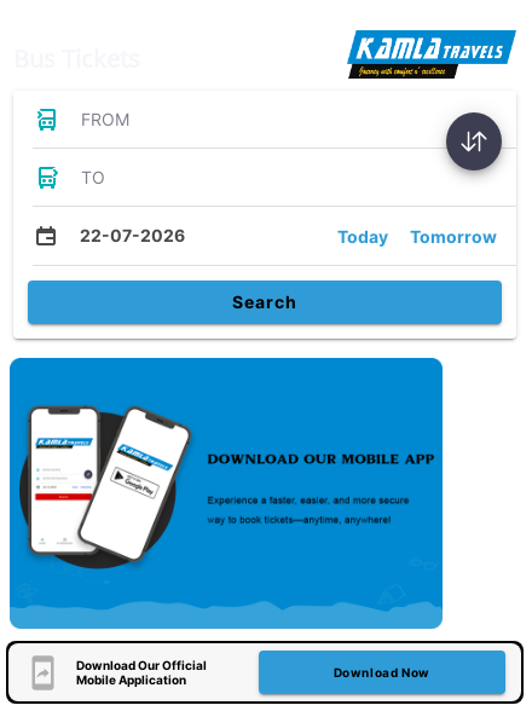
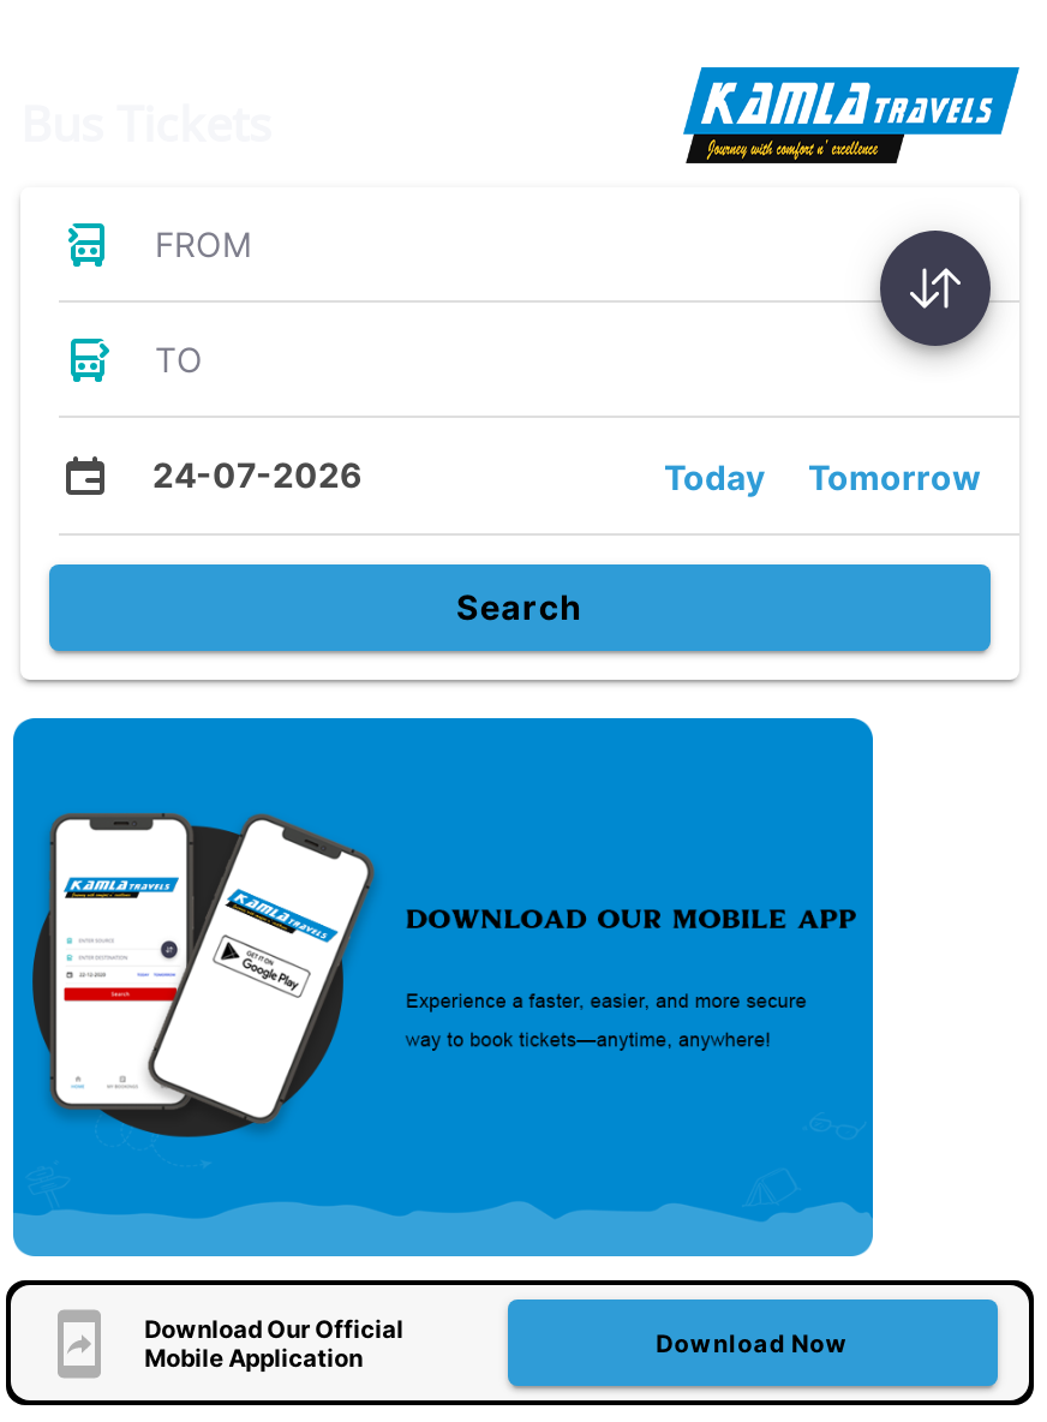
- 22-07-2026
+ 24-07-2026
